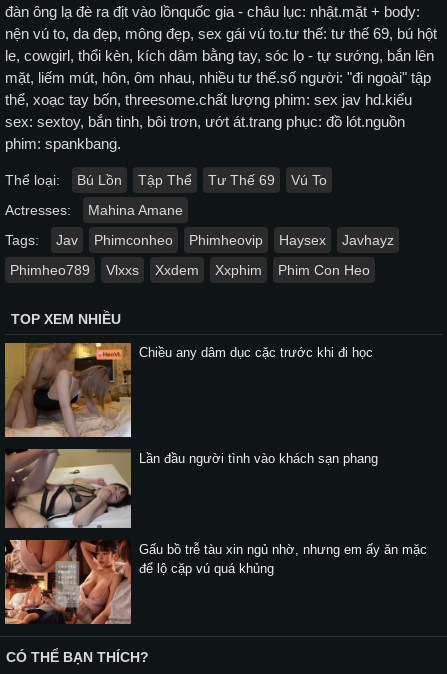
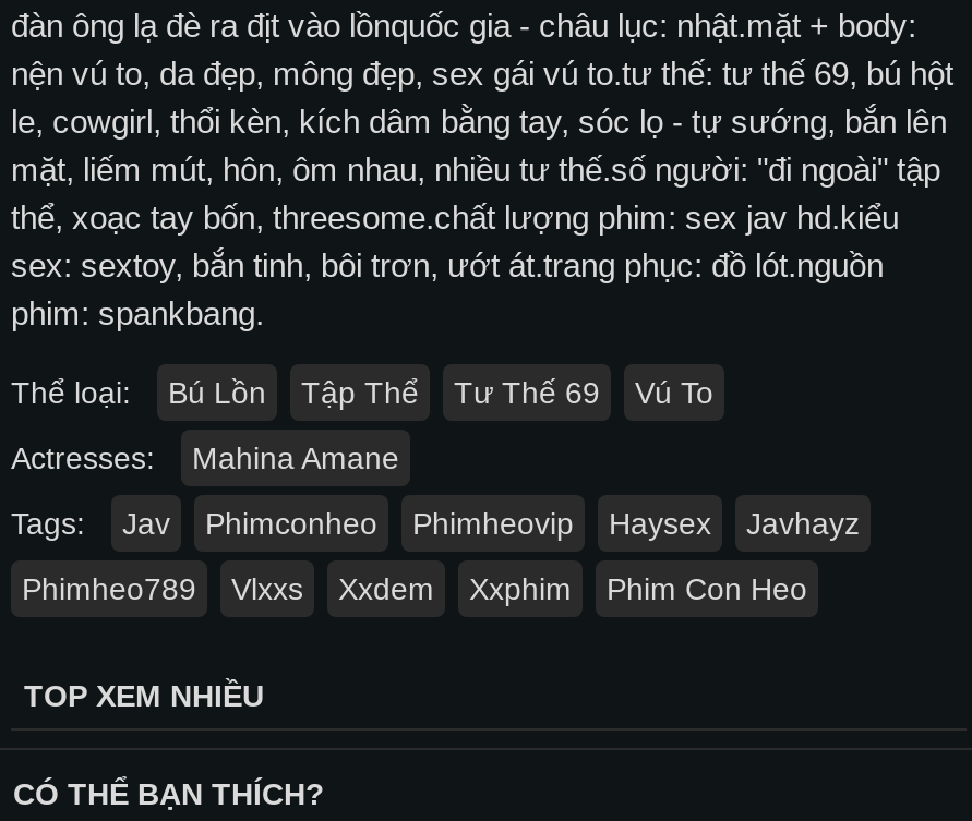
- [image]
- Chiều any dâm dục cặc trước khi đi học

- [image]
- Lần đầu người tình vào khách sạn phang

- [image]
- Gấu bồ trễ tàu xin ngủ nhờ, nhưng em ấy ăn mặc
- để lộ cặp vú quá khủng
